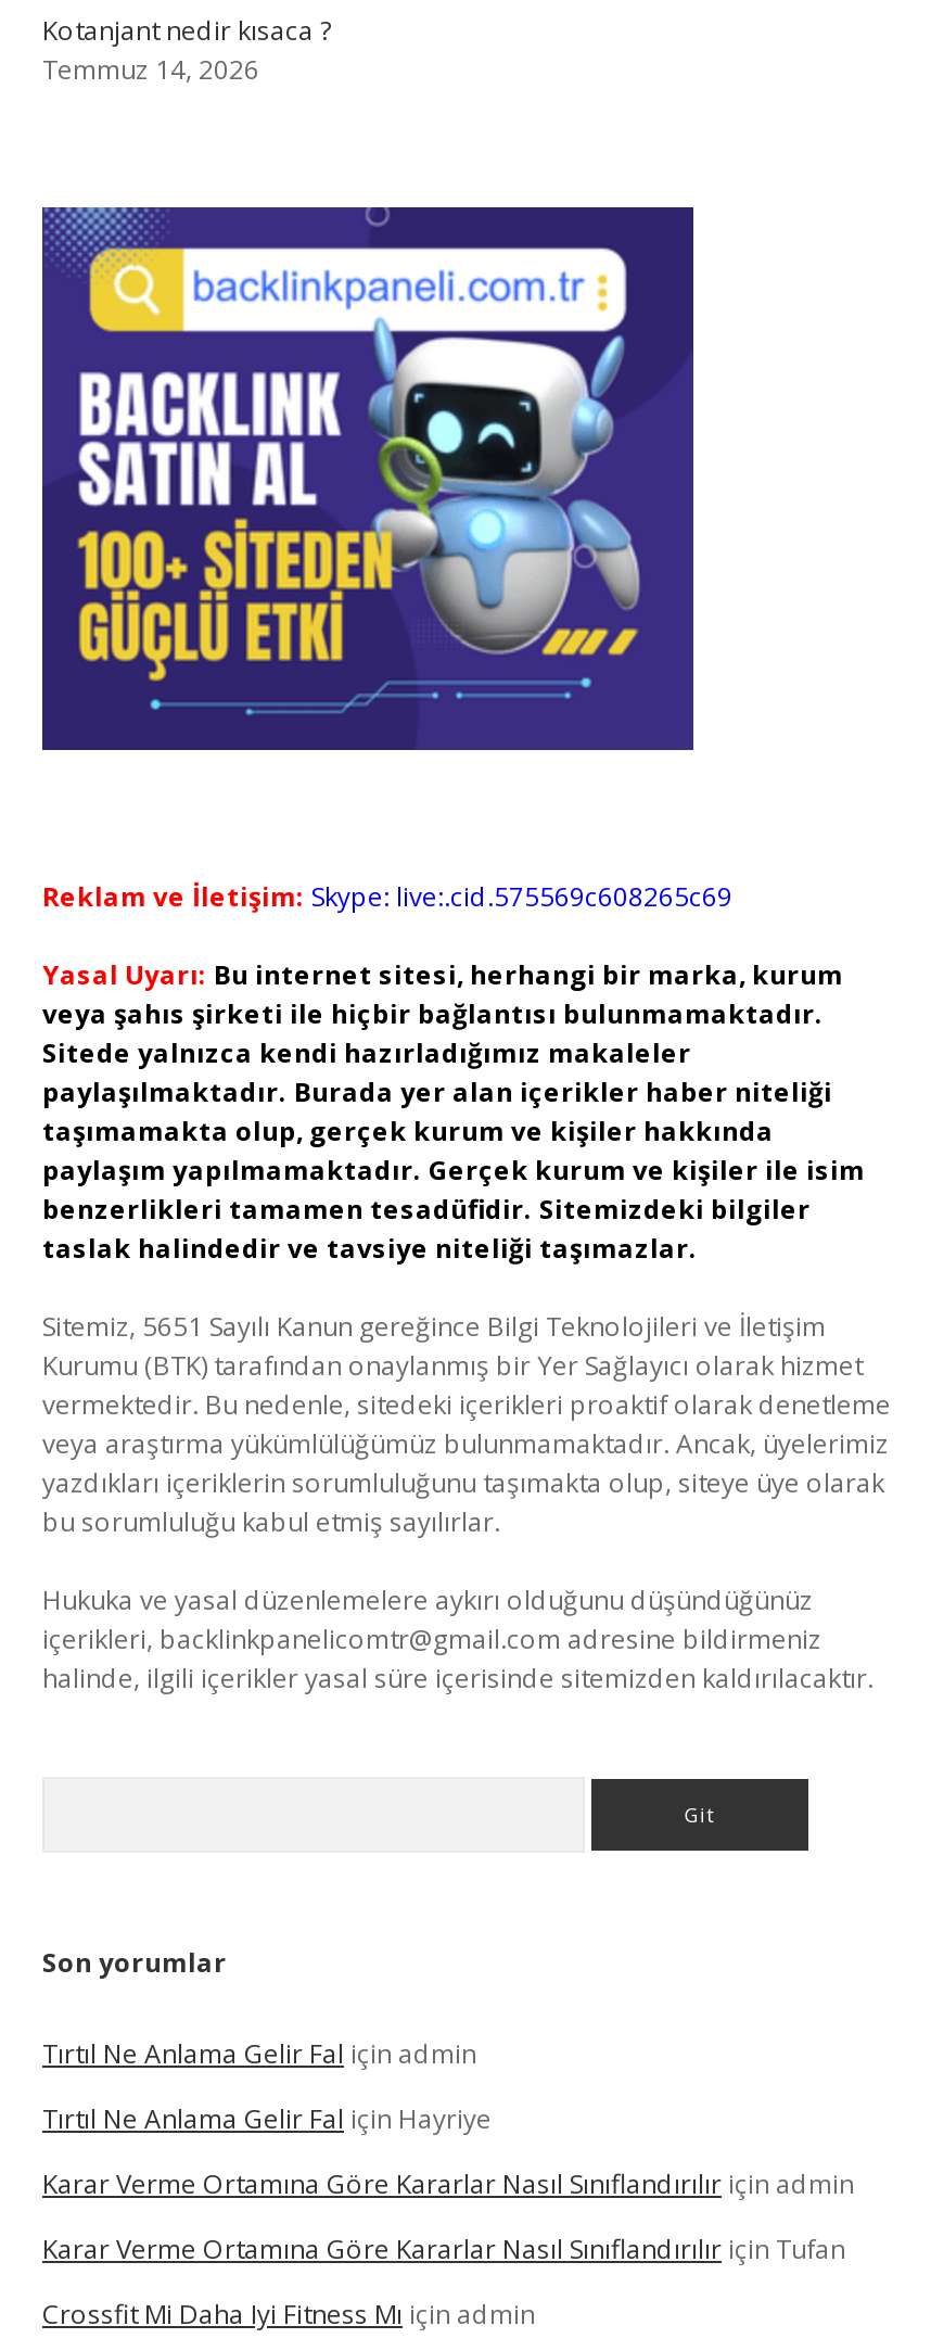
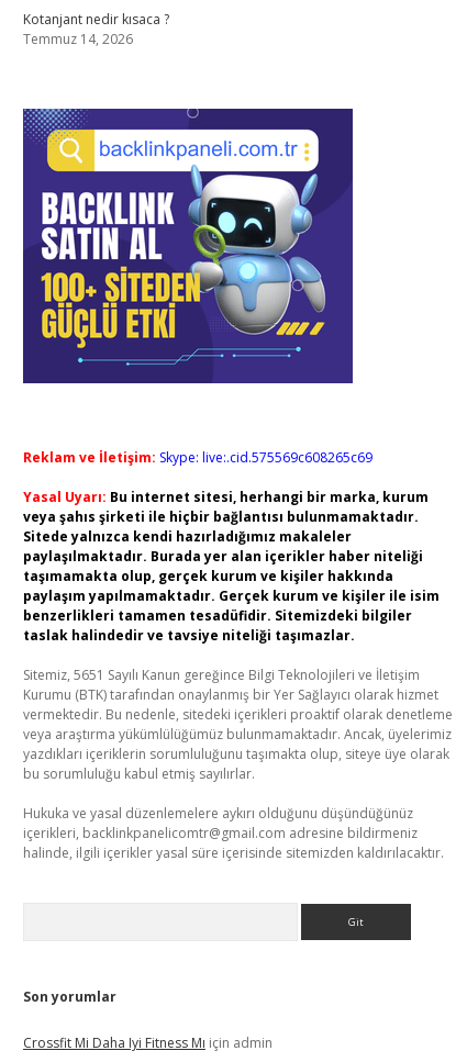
- Tırtıl Ne Anlama Gelir Fal için admin
- Tırtıl Ne Anlama Gelir Fal için Hayriye
- Karar Verme Ortamına Göre Kararlar Nasıl Sınıflandırılır için admin
- Karar Verme Ortamına Göre Kararlar Nasıl Sınıflandırılır için Tufan
